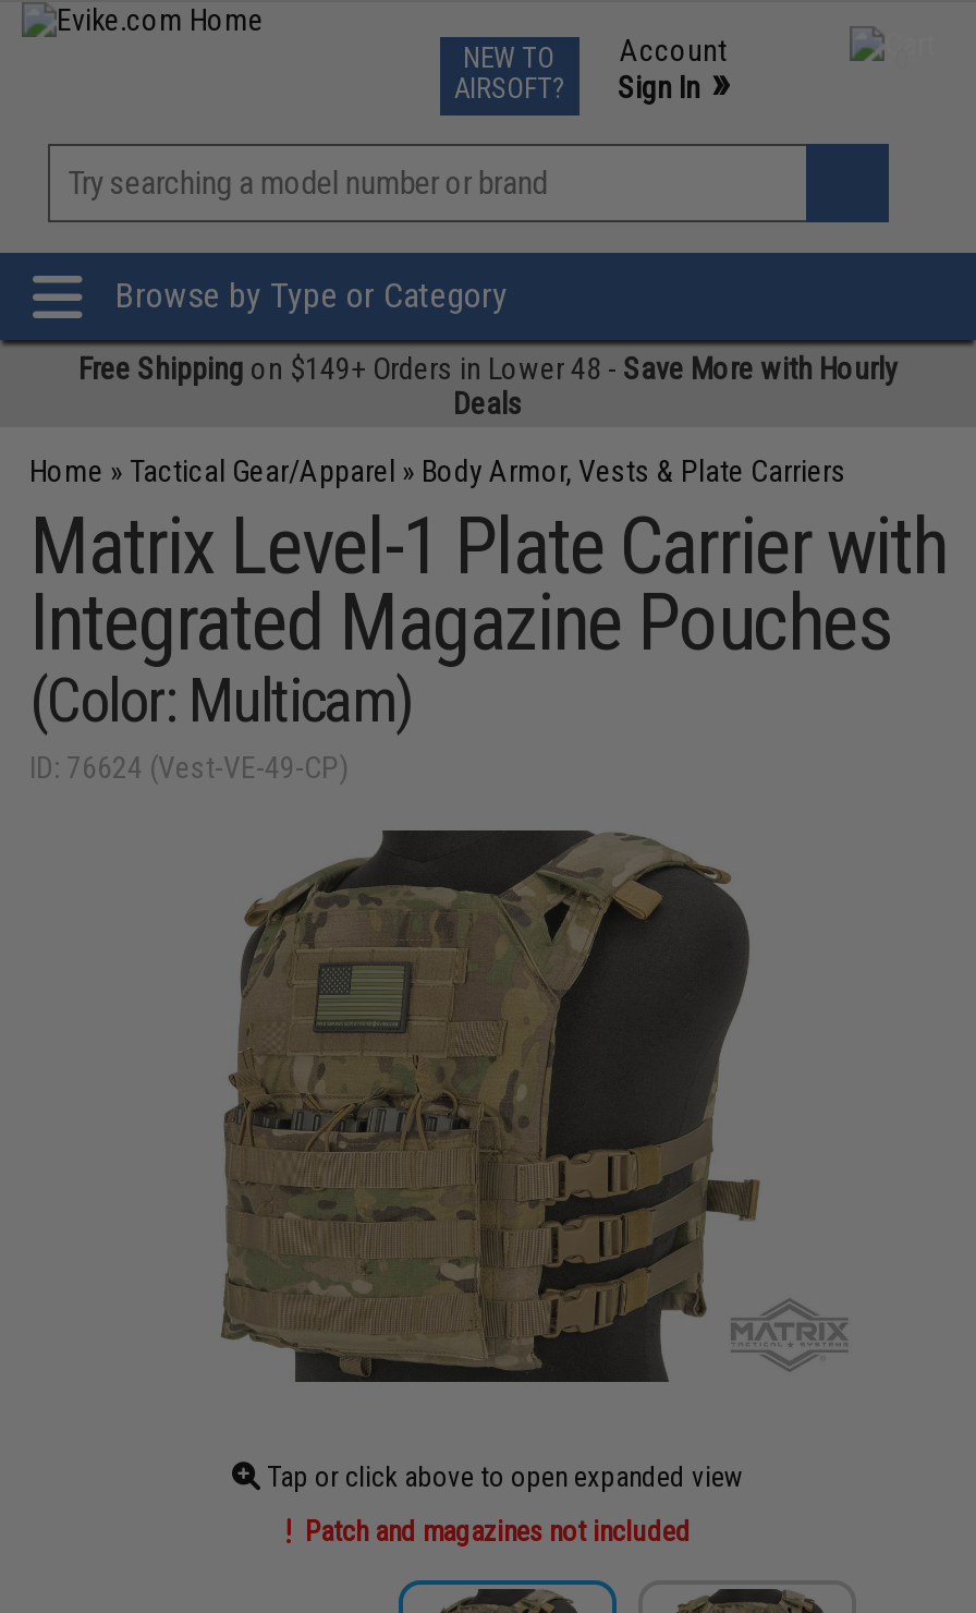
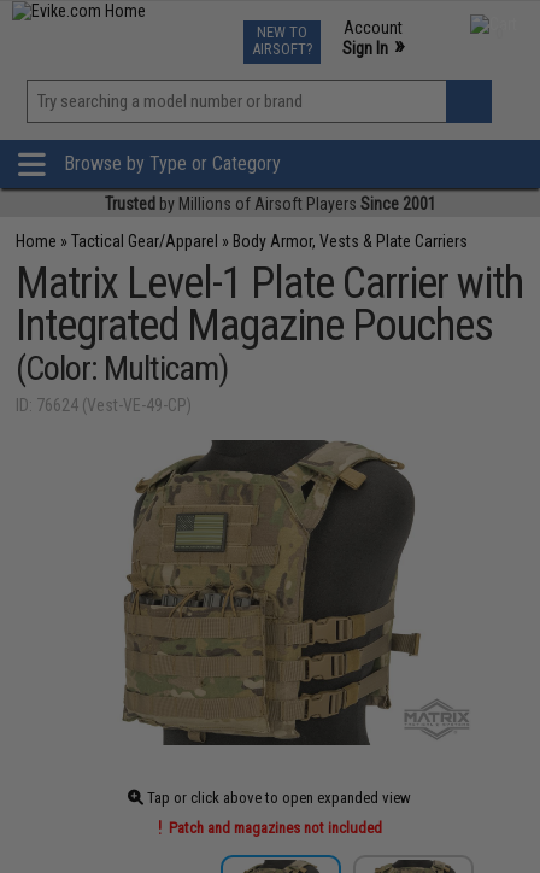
- Free Shipping on $149+ Orders in Lower 48 - Save More with Hourly
- Deals
+ Trusted by Millions of Airsoft Players Since 2001
